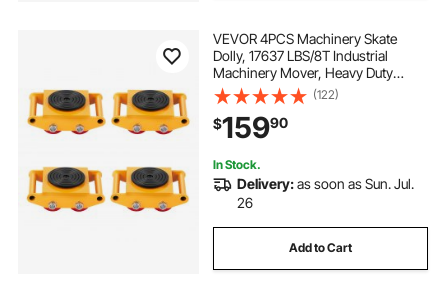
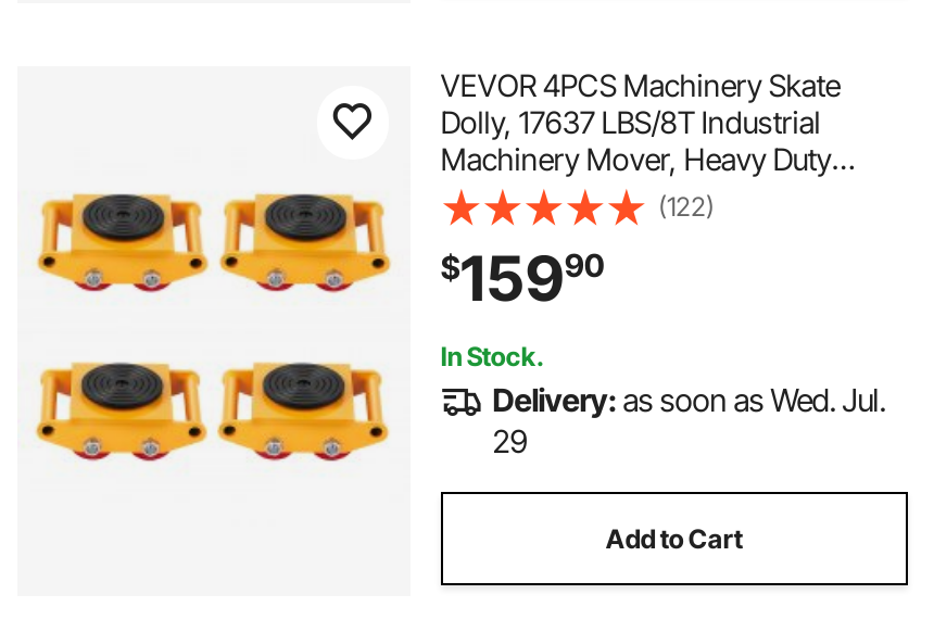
- Delivery: as soon as Sun. Jul.
+ Delivery: as soon as Wed. Jul.

- 26
+ 29
